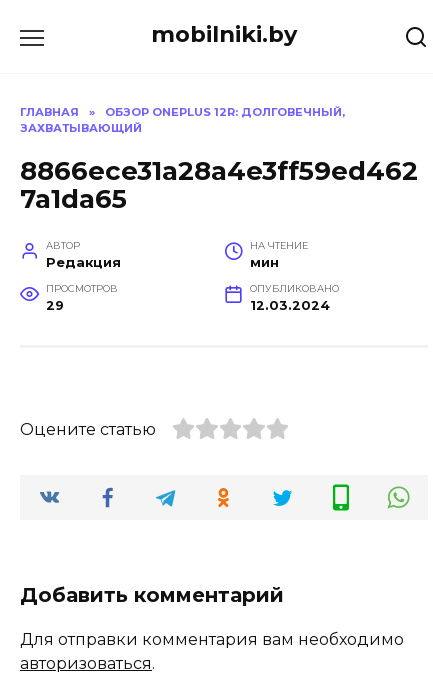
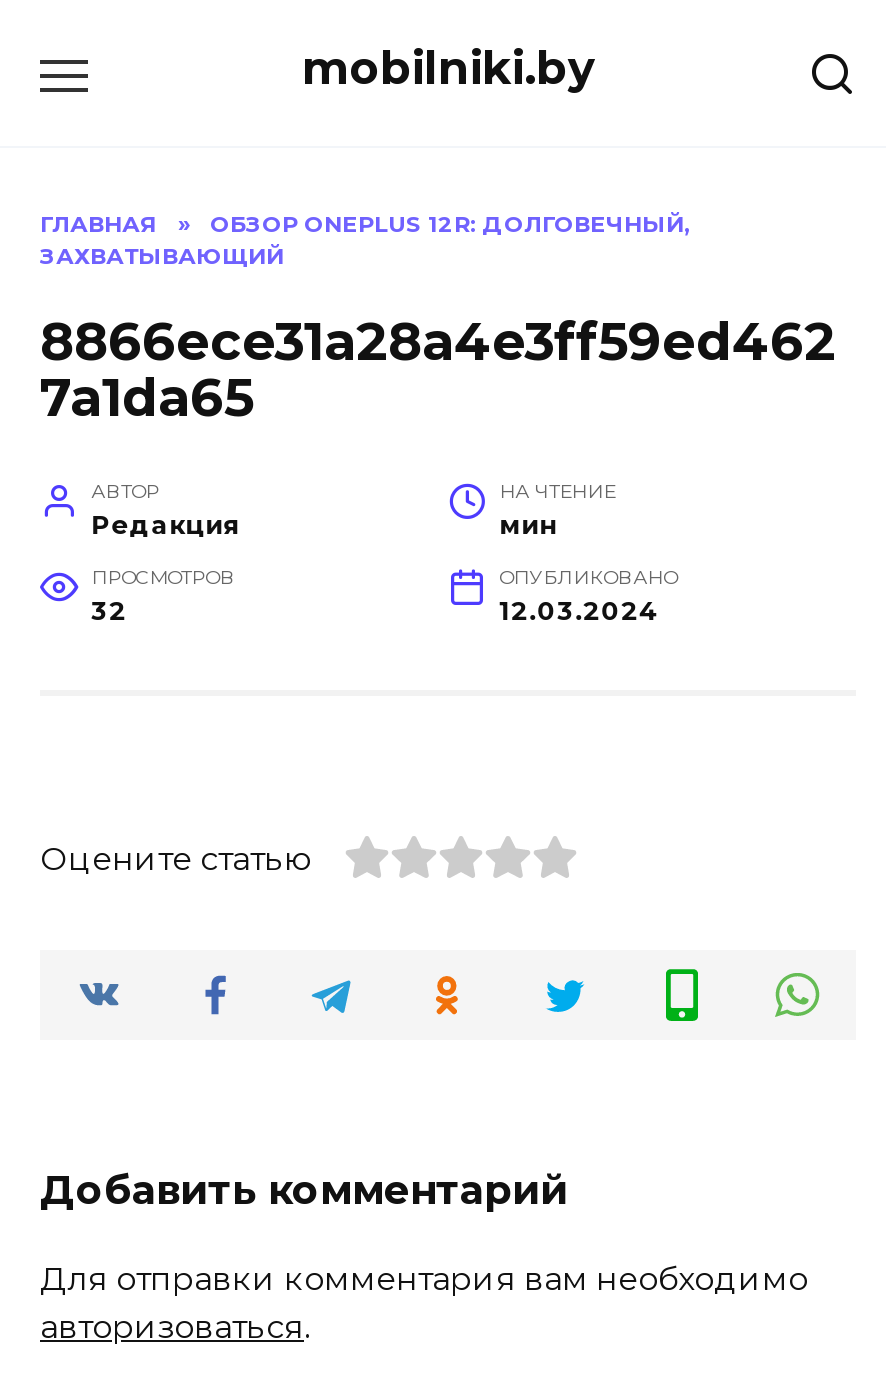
- 29
+ 32
